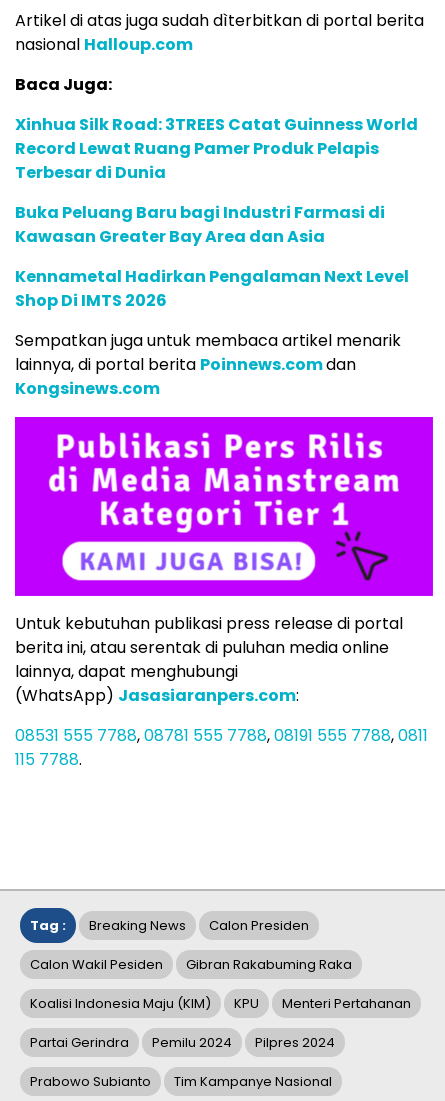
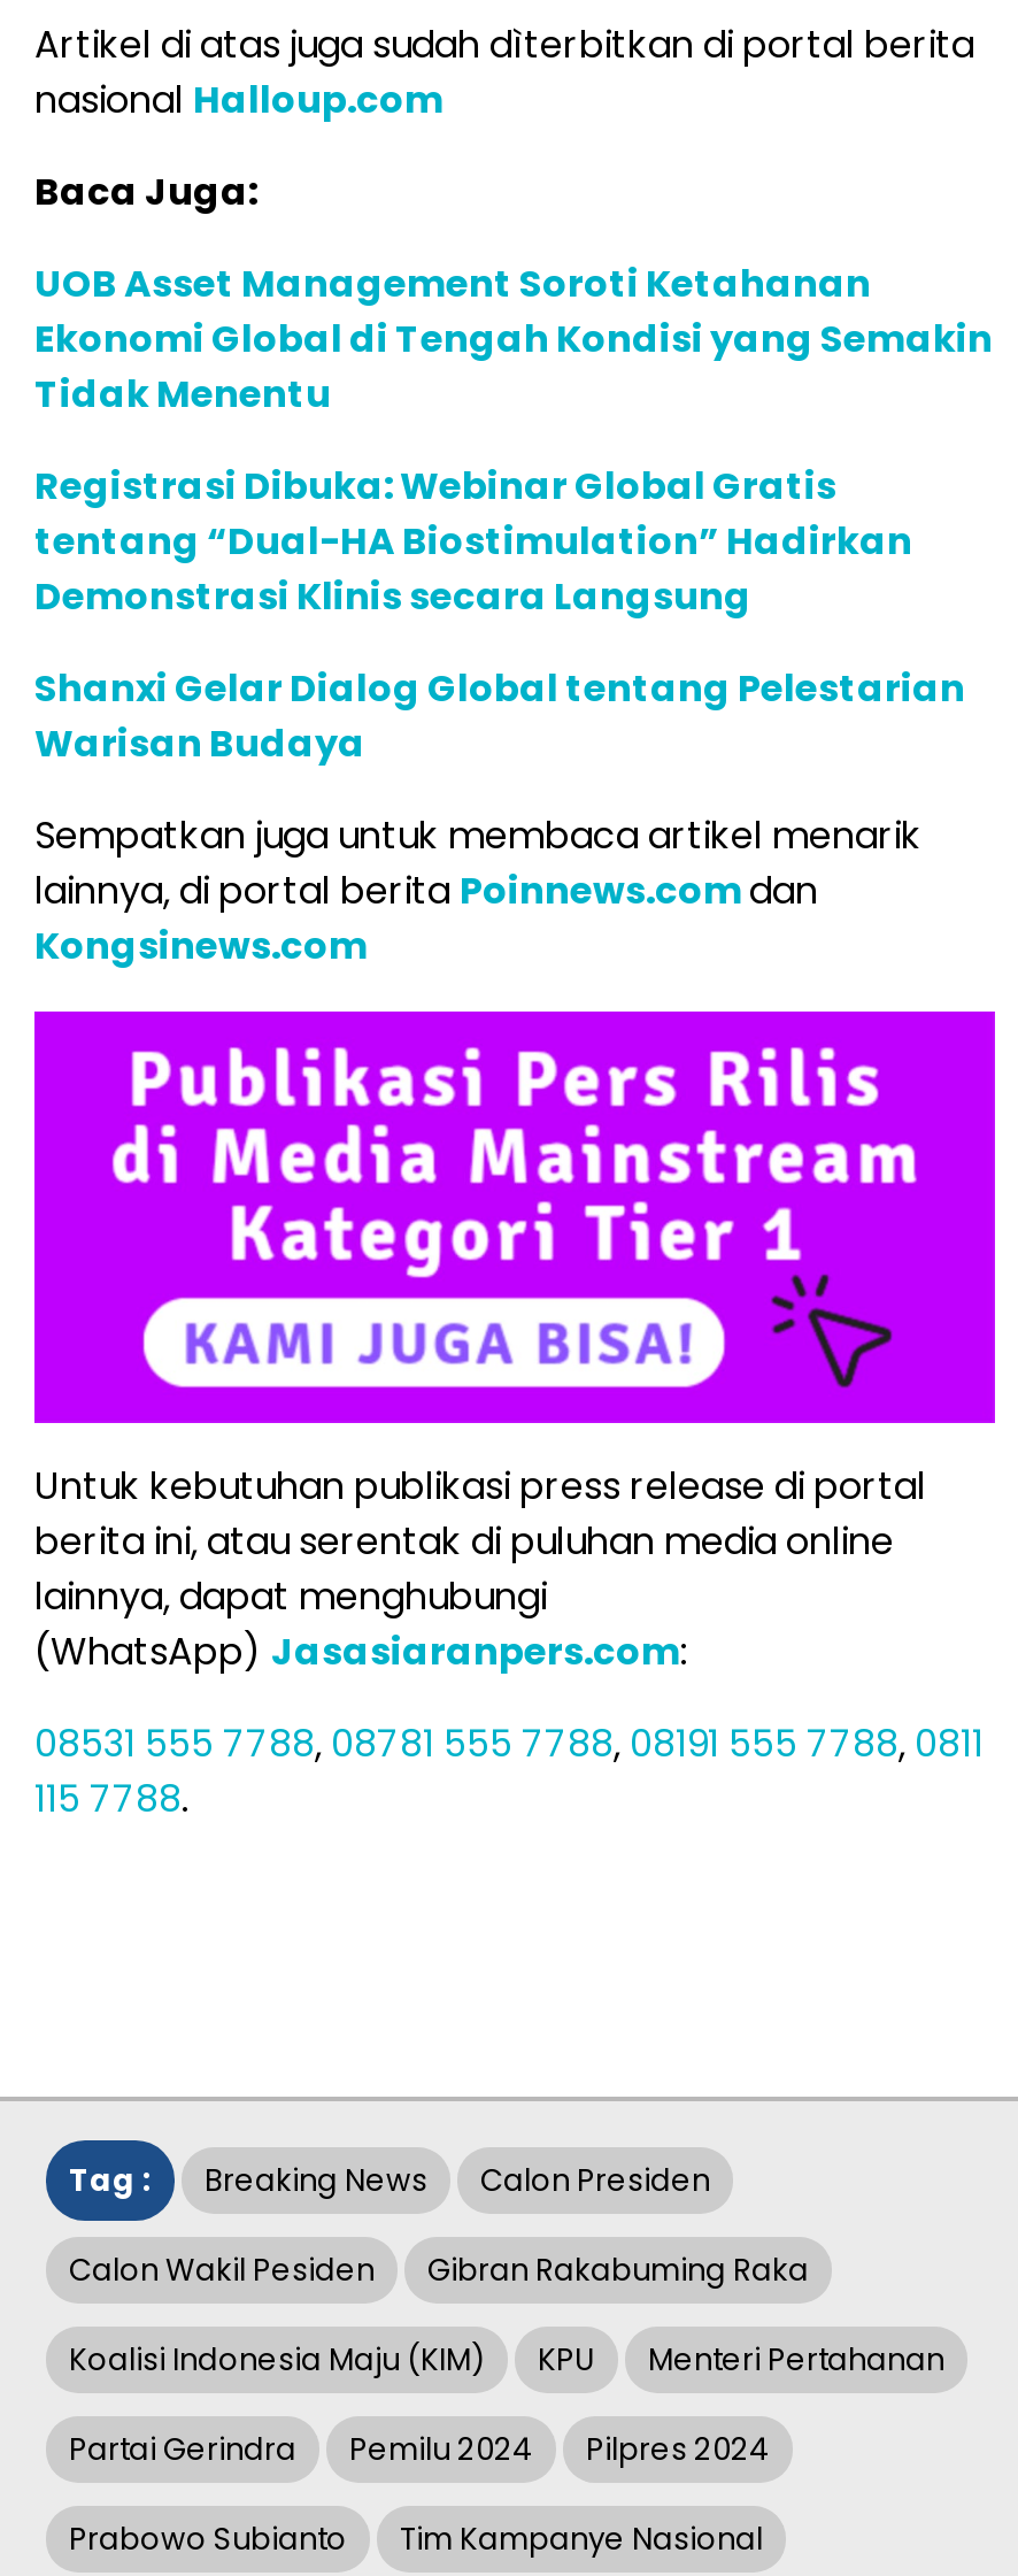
- Xinhua Silk Road: 3TREES Catat Guinness World
- Record Lewat Ruang Pamer Produk Pelapis
- Terbesar di Dunia
+ UOB Asset Management Soroti Ketahanan
+ Ekonomi Global di Tengah Kondisi yang Semakin
+ Tidak Menentu

- Buka Peluang Baru bagi Industri Farmasi di
- Kawasan Greater Bay Area dan Asia
+ Registrasi Dibuka: Webinar Global Gratis
+ tentang “Dual-HA Biostimulation” Hadirkan
+ Demonstrasi Klinis secara Langsung

- Kennametal Hadirkan Pengalaman Next Level
- Shop Di IMTS 2026
+ Shanxi Gelar Dialog Global tentang Pelestarian
+ Warisan Budaya
